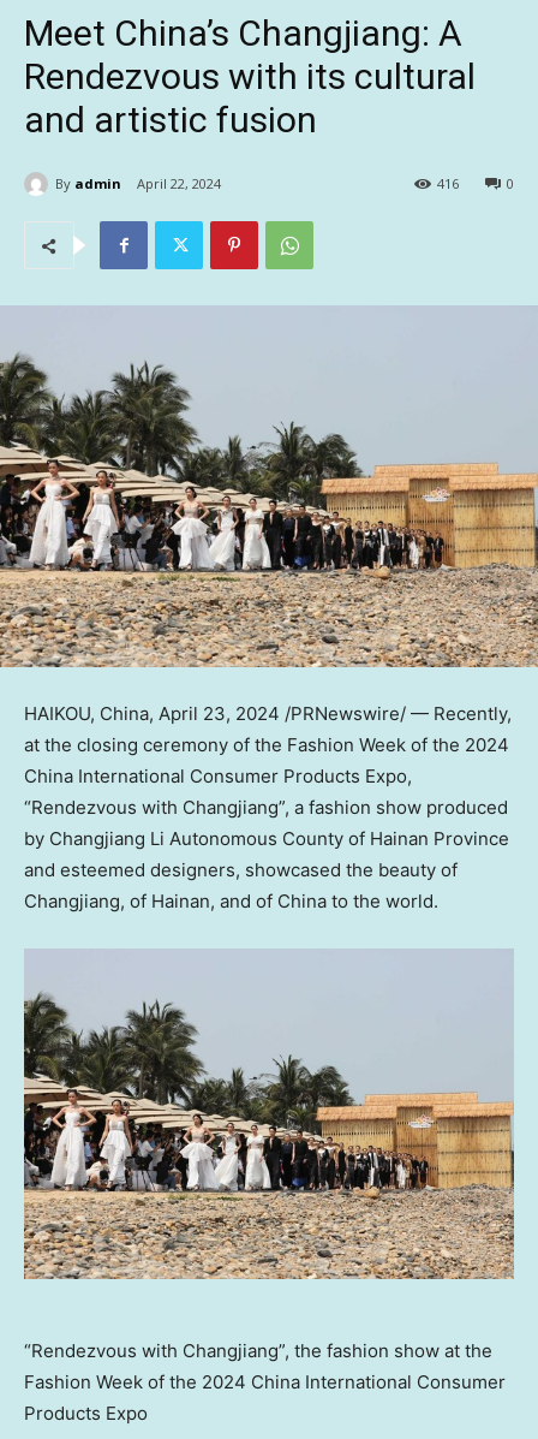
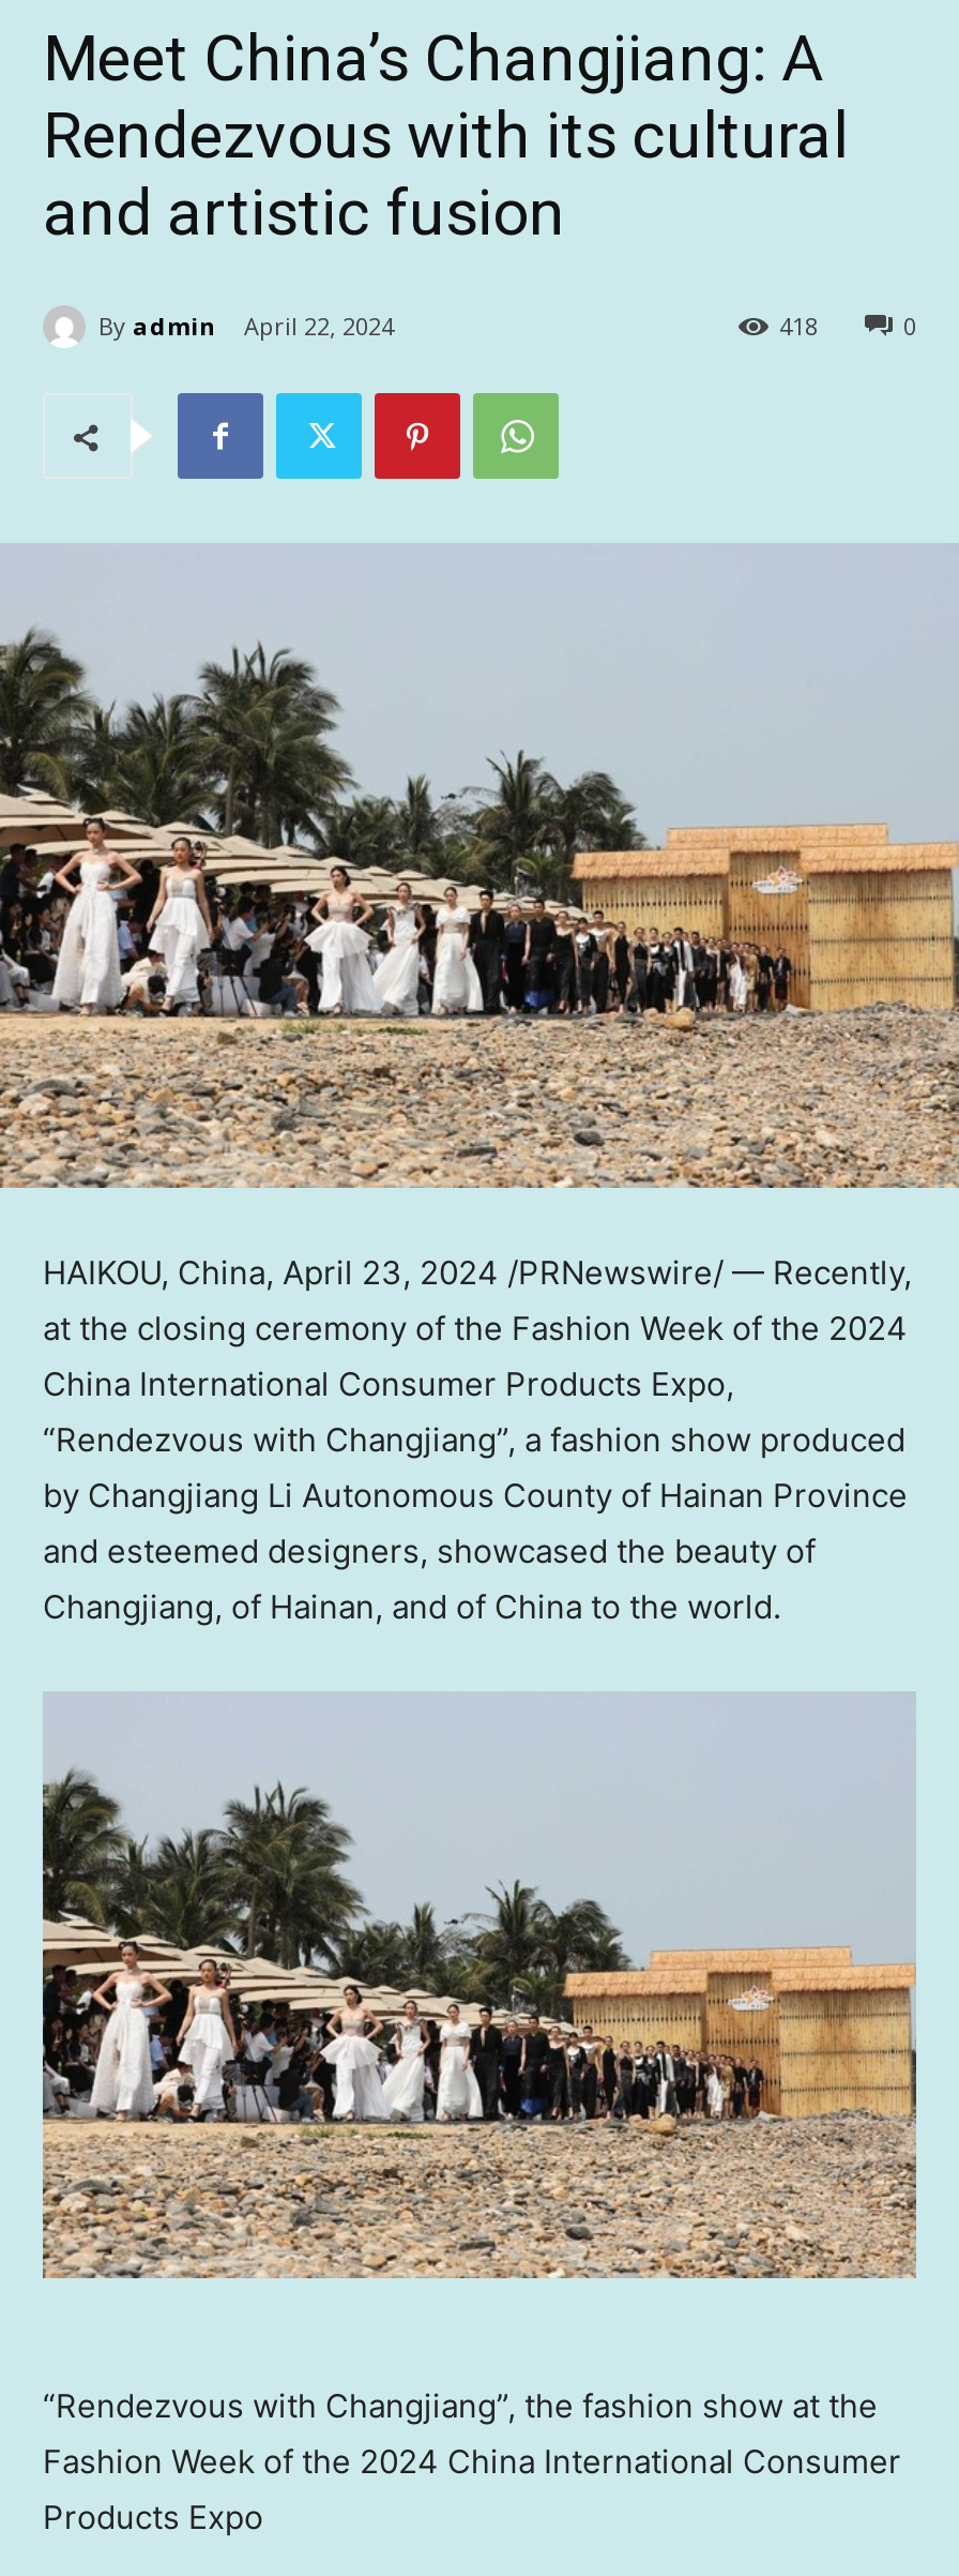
- 416
+ 418
